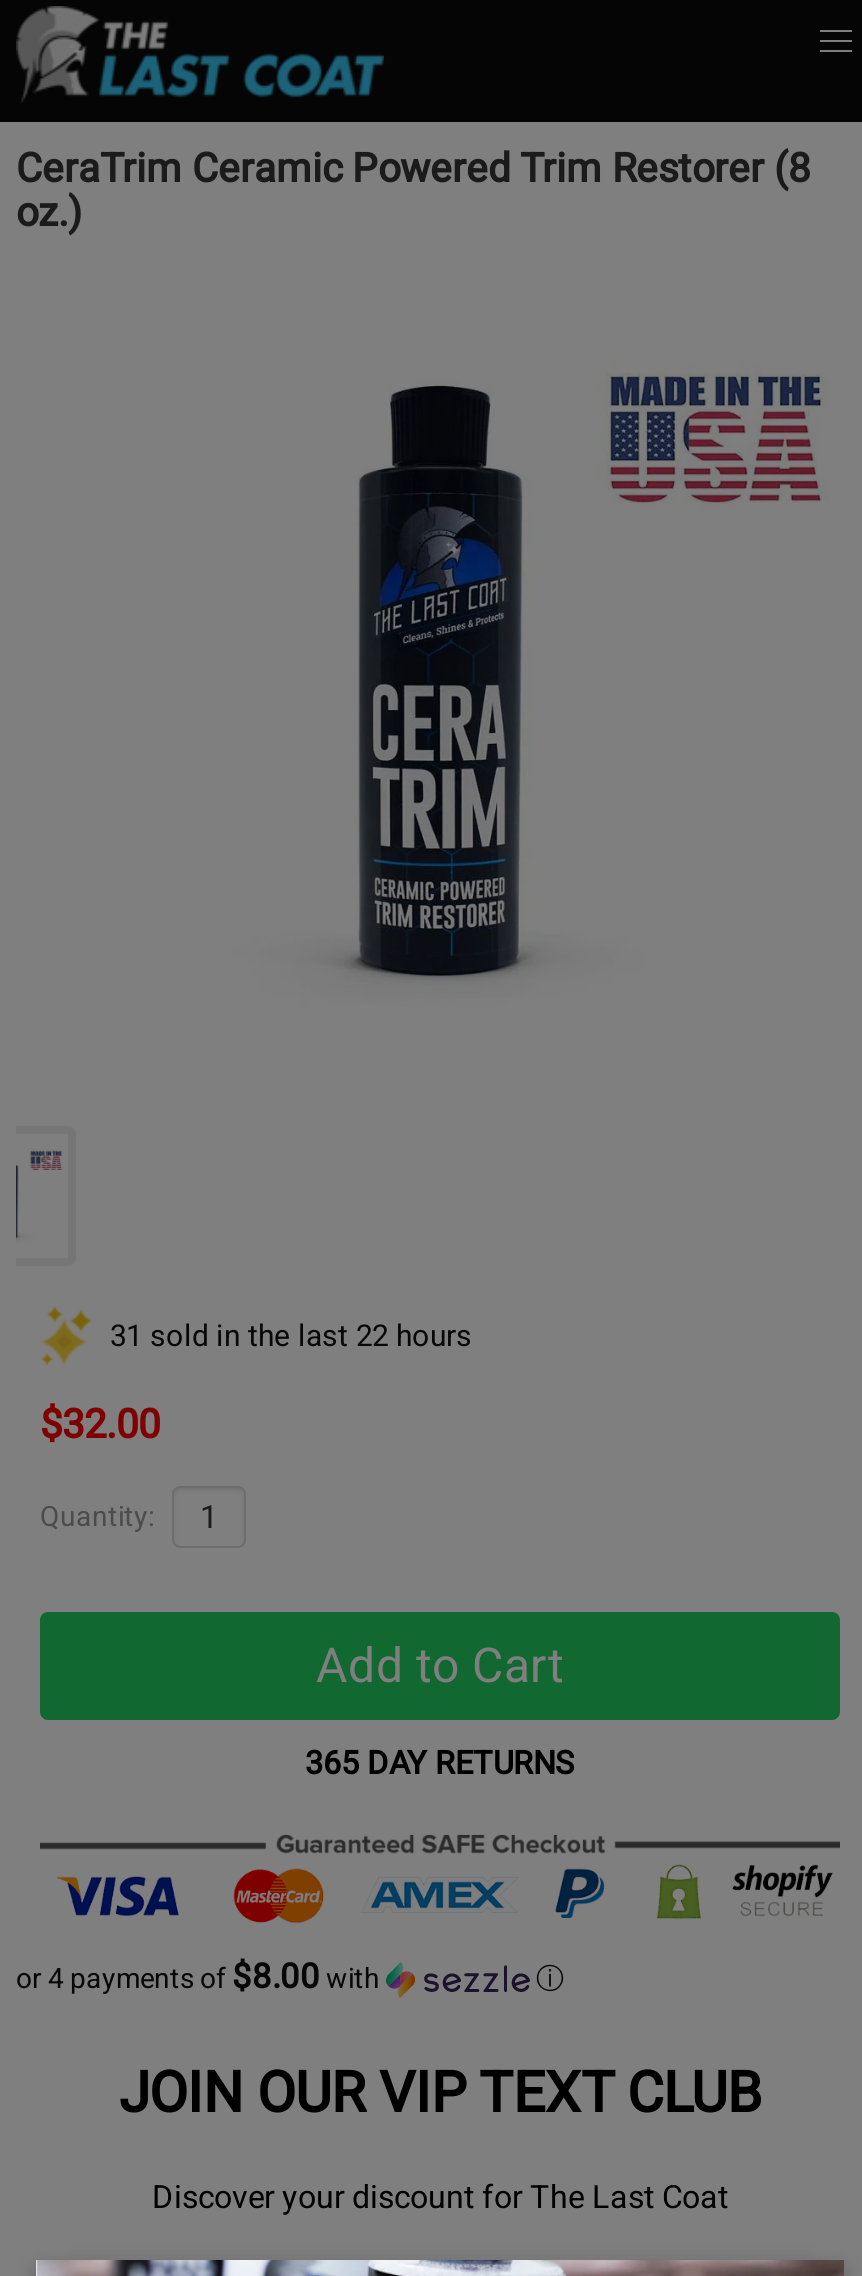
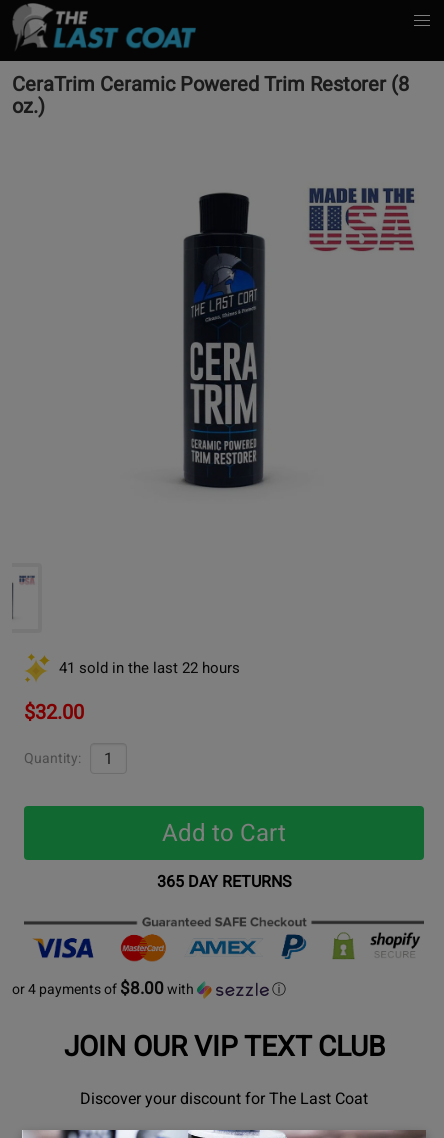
- 31 sold in the last 22 hours
+ 41 sold in the last 22 hours
